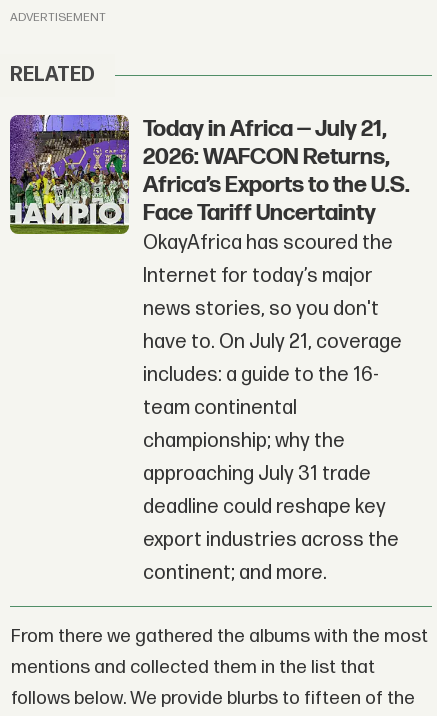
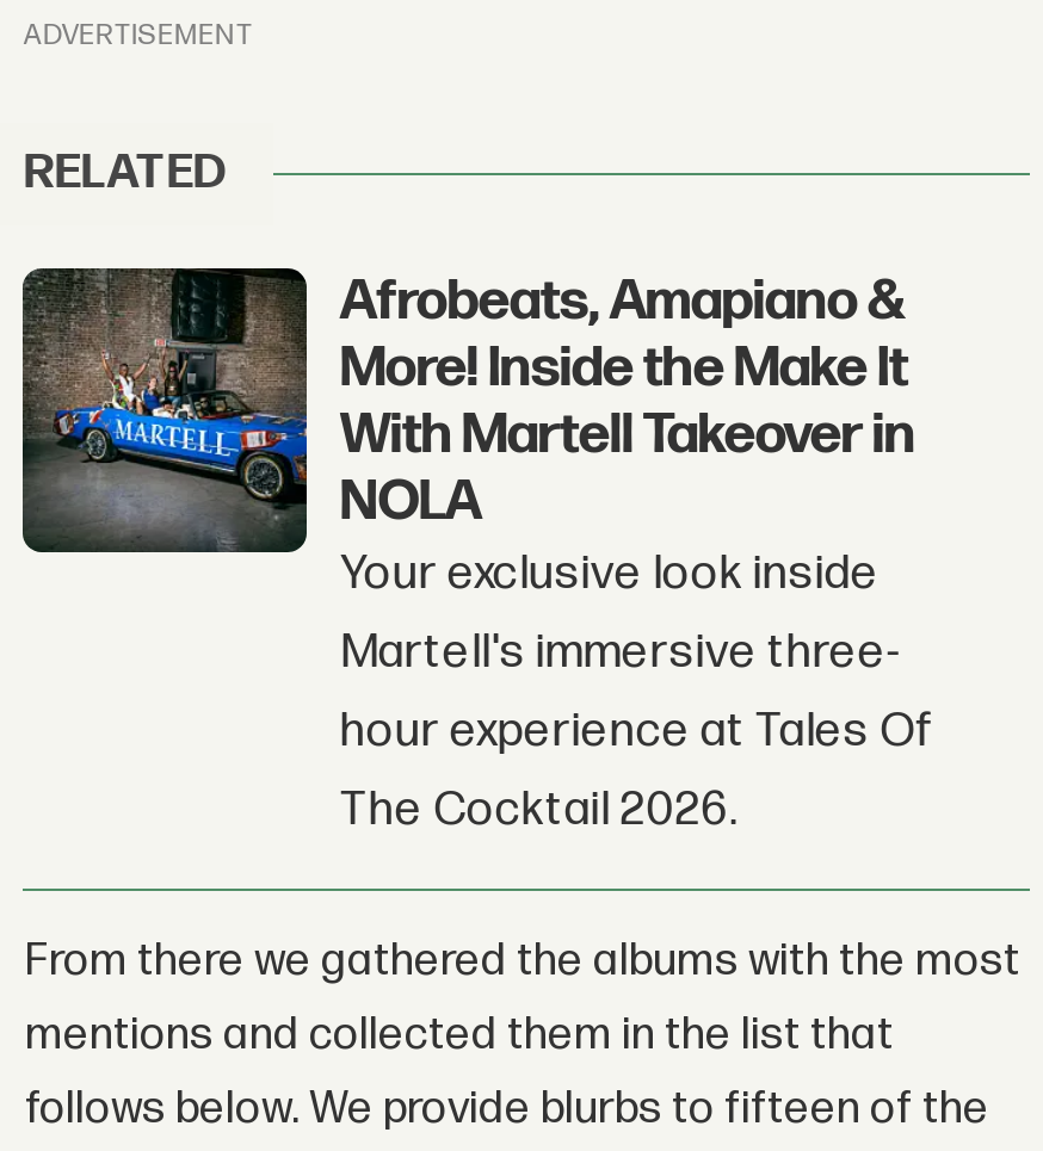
- [image]
- Today in Africa — July 21,
- 2026: WAFCON Returns,
- Africa’s Exports to the U.S.
- Face Tariff Uncertainty
- OkayAfrica has scoured the
- Internet for today’s major
- news stories, so you don't
- have to. On July 21, coverage
- includes: a guide to the 16-
- team continental
- championship; why the
- approaching July 31 trade
- deadline could reshape key
- export industries across the
- continent; and more.
+ [image]
+ Afrobeats, Amapiano &
+ More! Inside the Make It
+ With Martell Takeover in
+ NOLA
+ Your exclusive look inside
+ Martell's immersive three-
+ hour experience at Tales Of
+ The Cocktail 2026.
